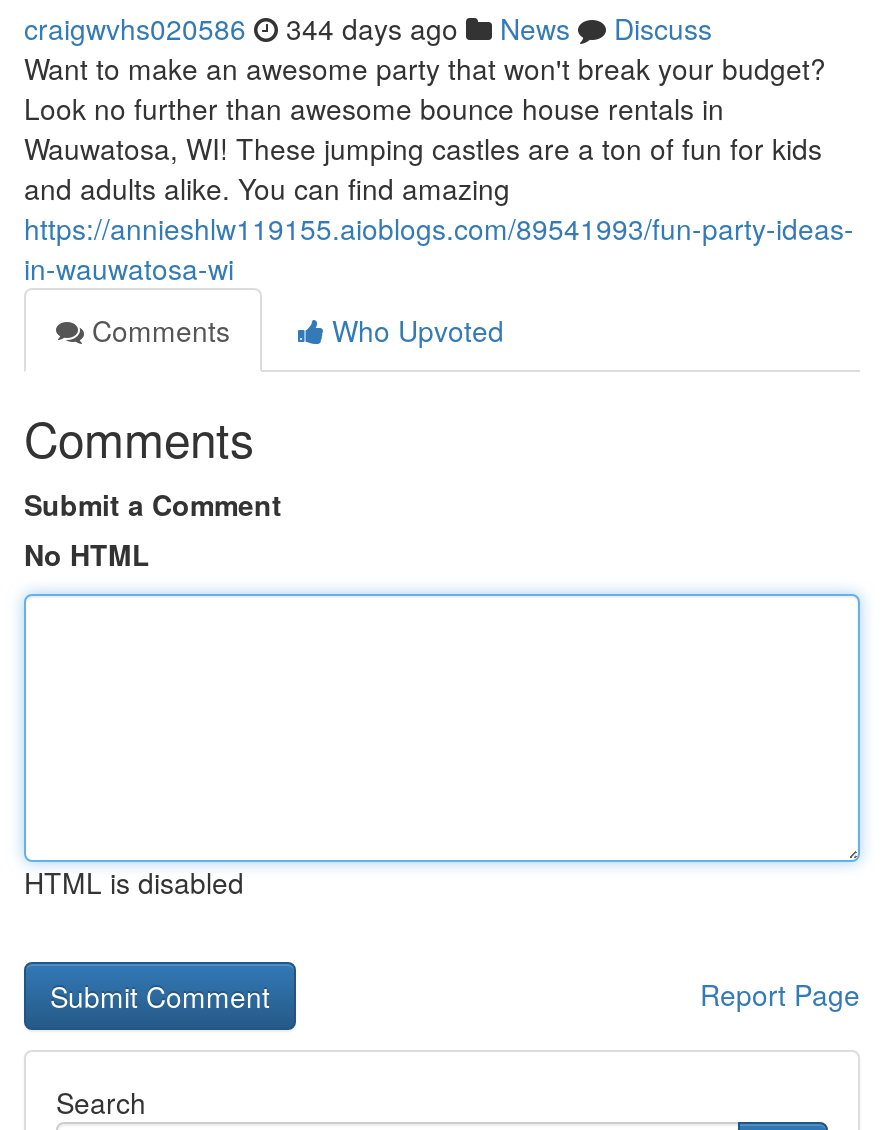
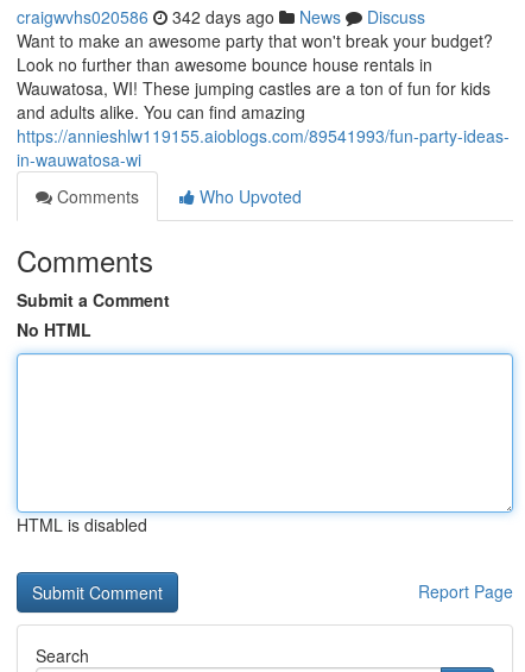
- craigwvhs020586 344 days ago News Discuss
+ craigwvhs020586 342 days ago News Discuss
